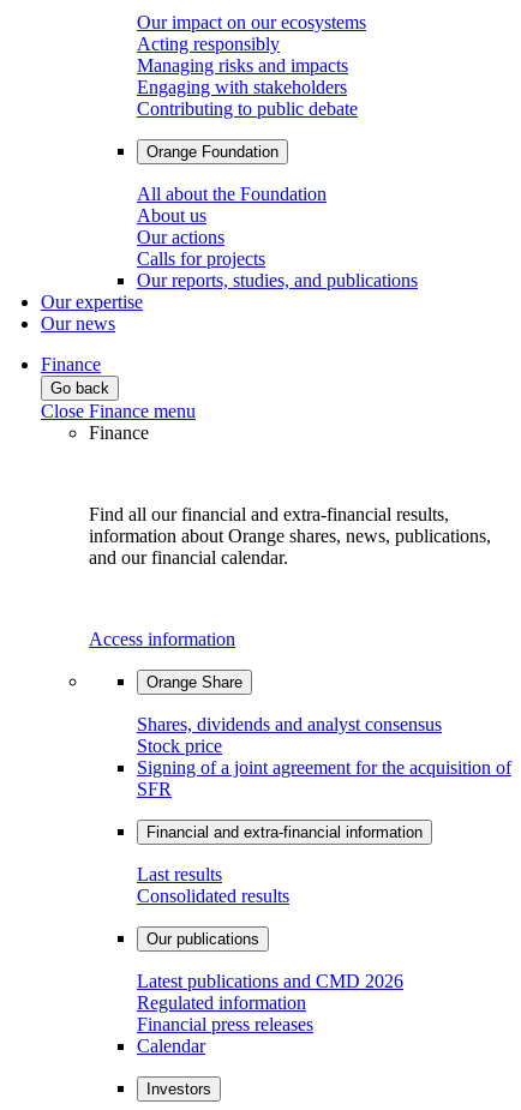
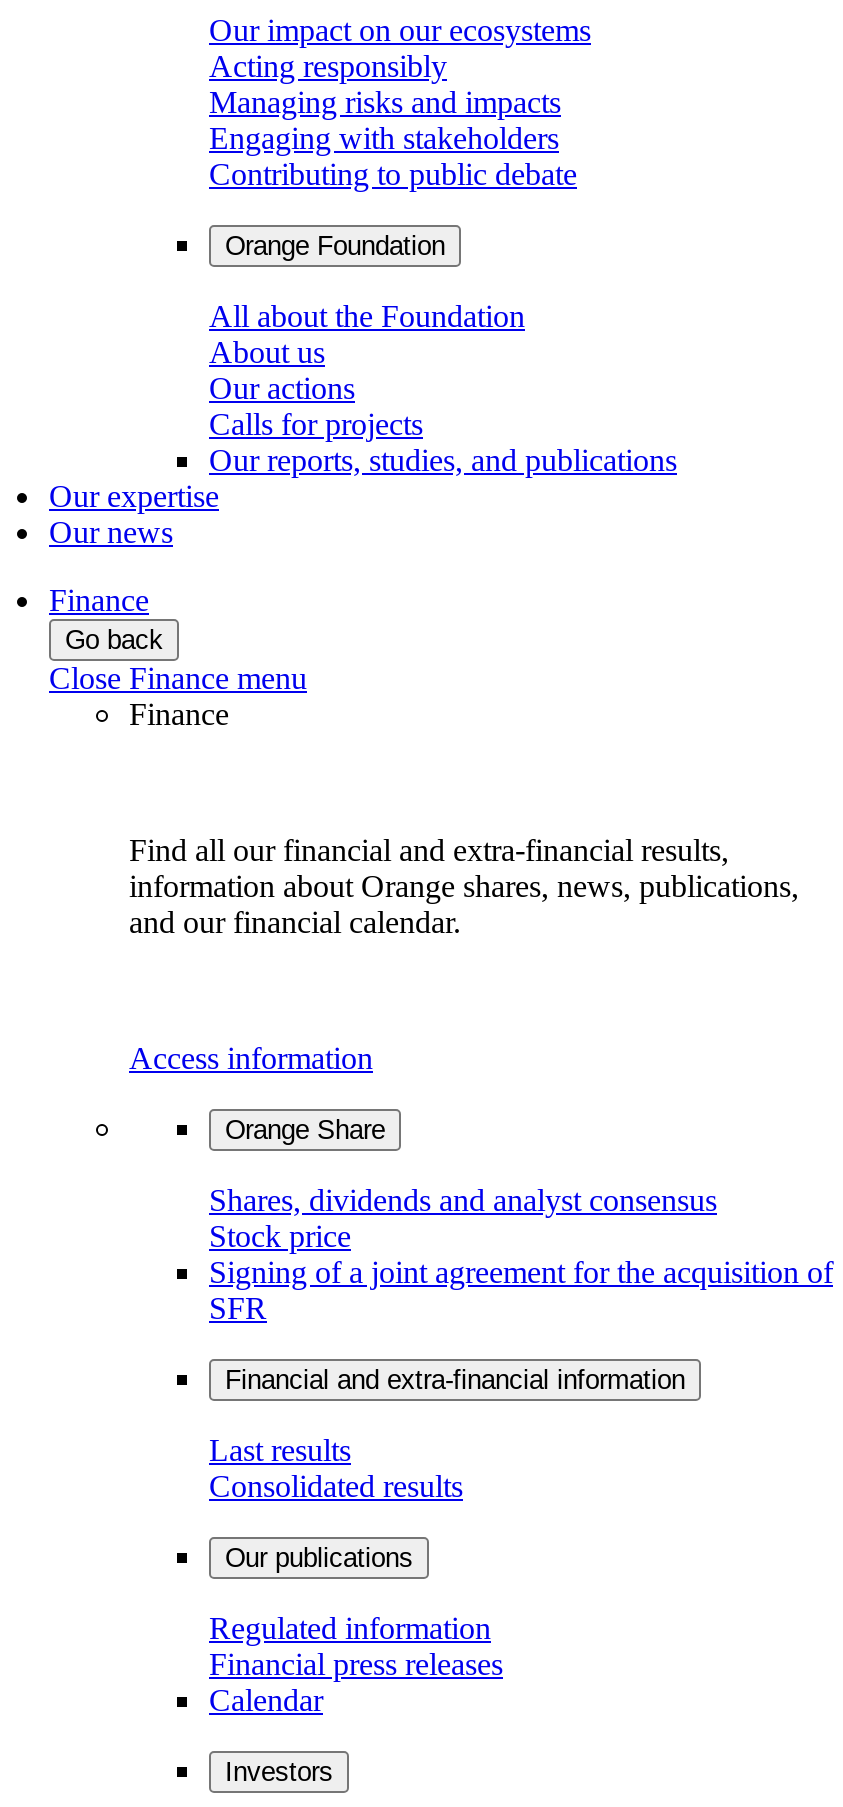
- Latest publications and CMD 2026
